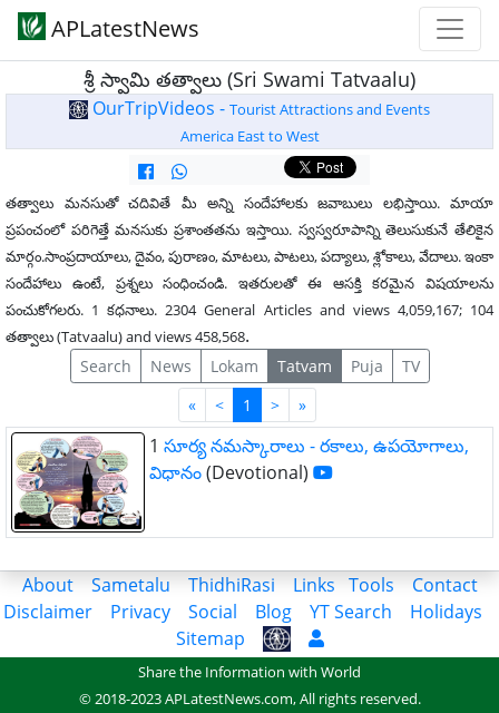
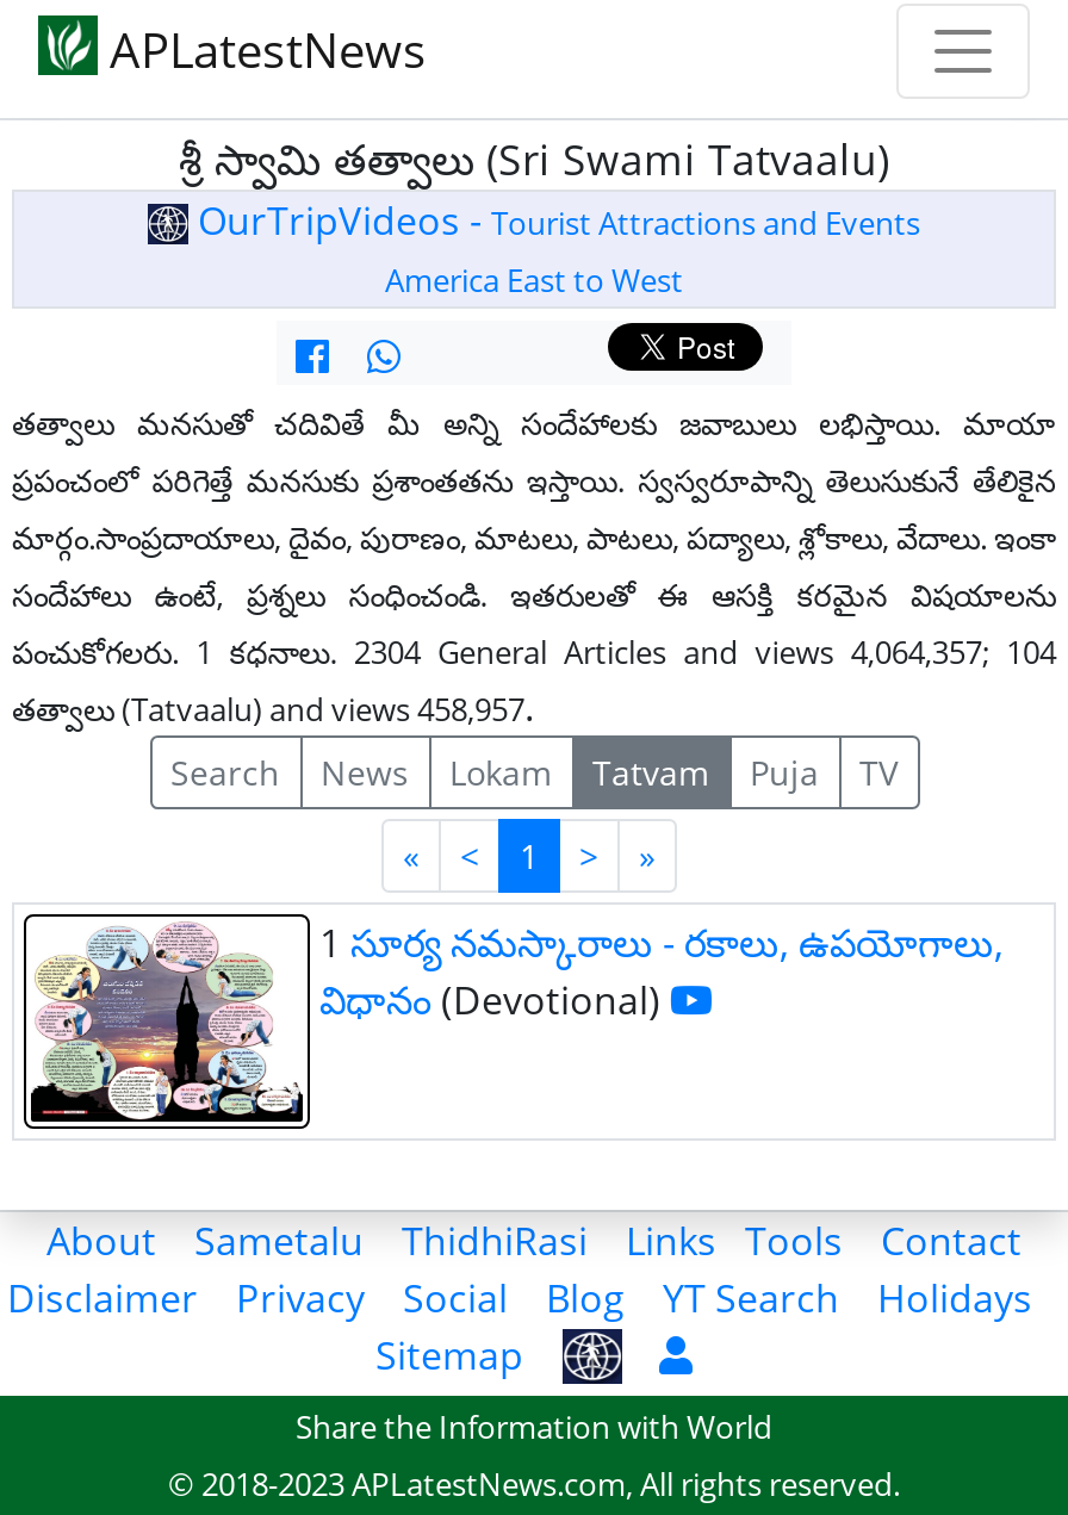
- పంచుకోగలరు. 1 కధనాలు. 2304 General Articles and views 4,059,167; 104
+ పంచుకోగలరు. 1 కధనాలు. 2304 General Articles and views 4,064,357; 104

- తత్వాలు (Tatvaalu) and views 458,568.
+ తత్వాలు (Tatvaalu) and views 458,957.
